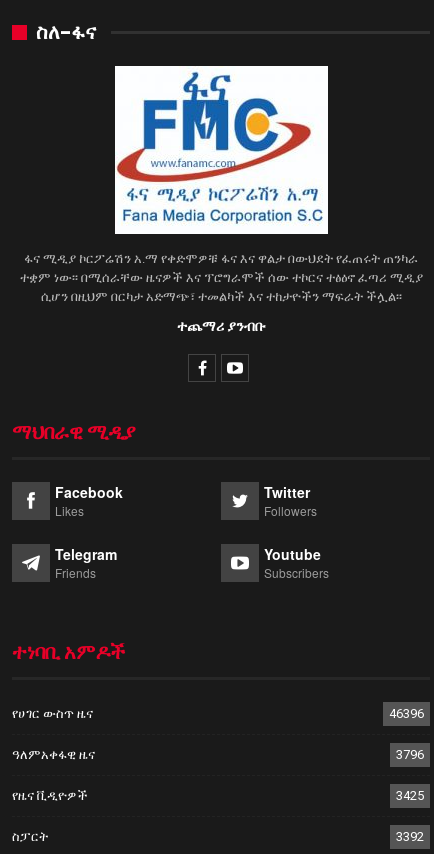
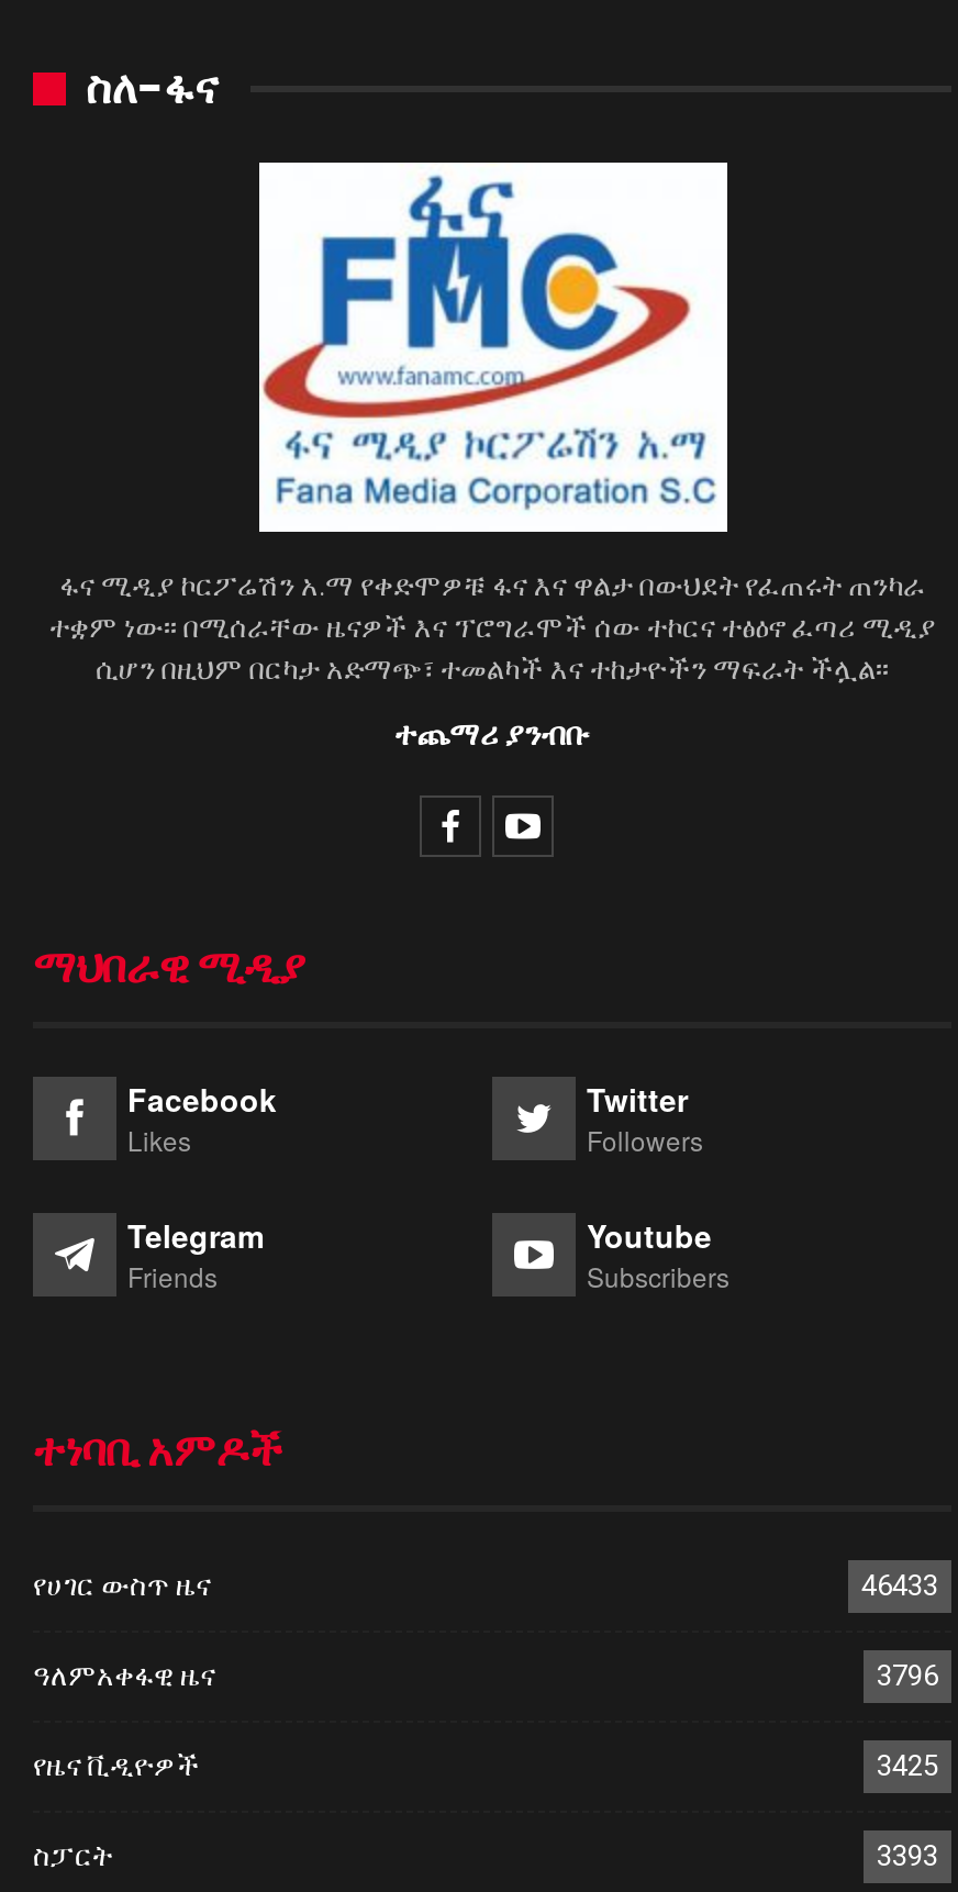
- 46396
+ 46433

- 3392
+ 3393
